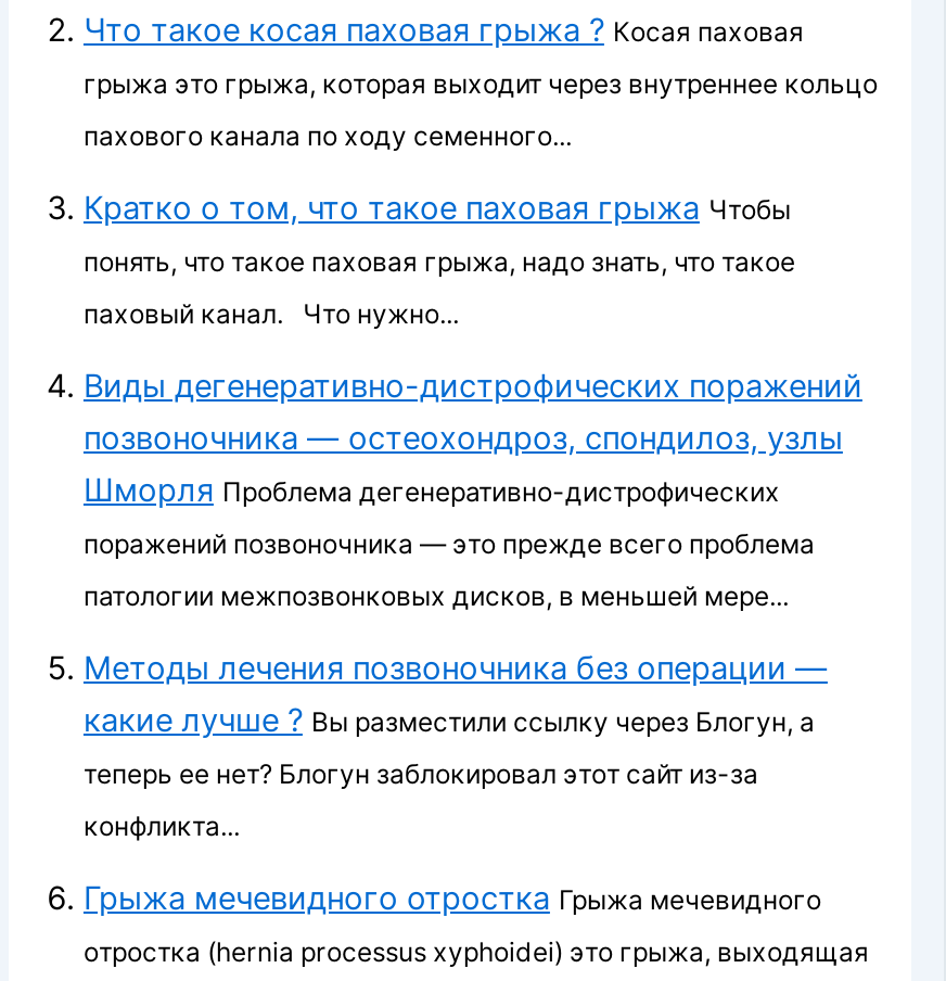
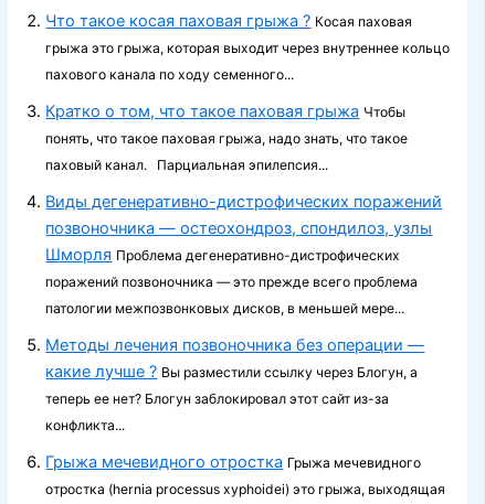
- паховый канал. Что нужно...
+ паховый канал. Парциальная эпилепсия...
